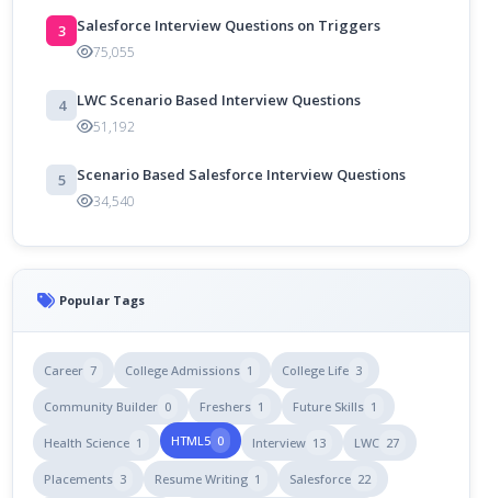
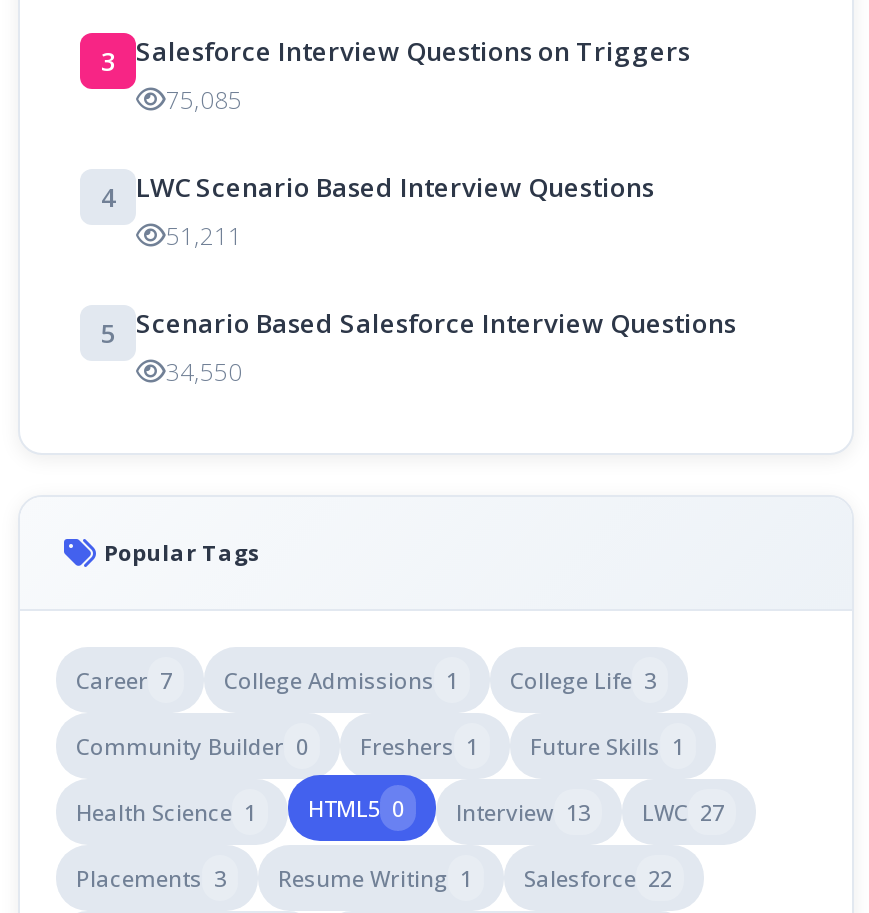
- 75,055
+ 75,085

- 51,192
+ 51,211

- 34,540
+ 34,550
